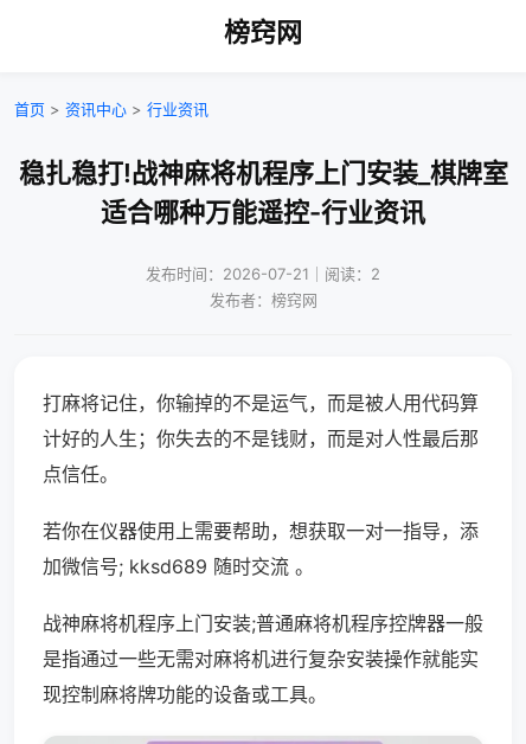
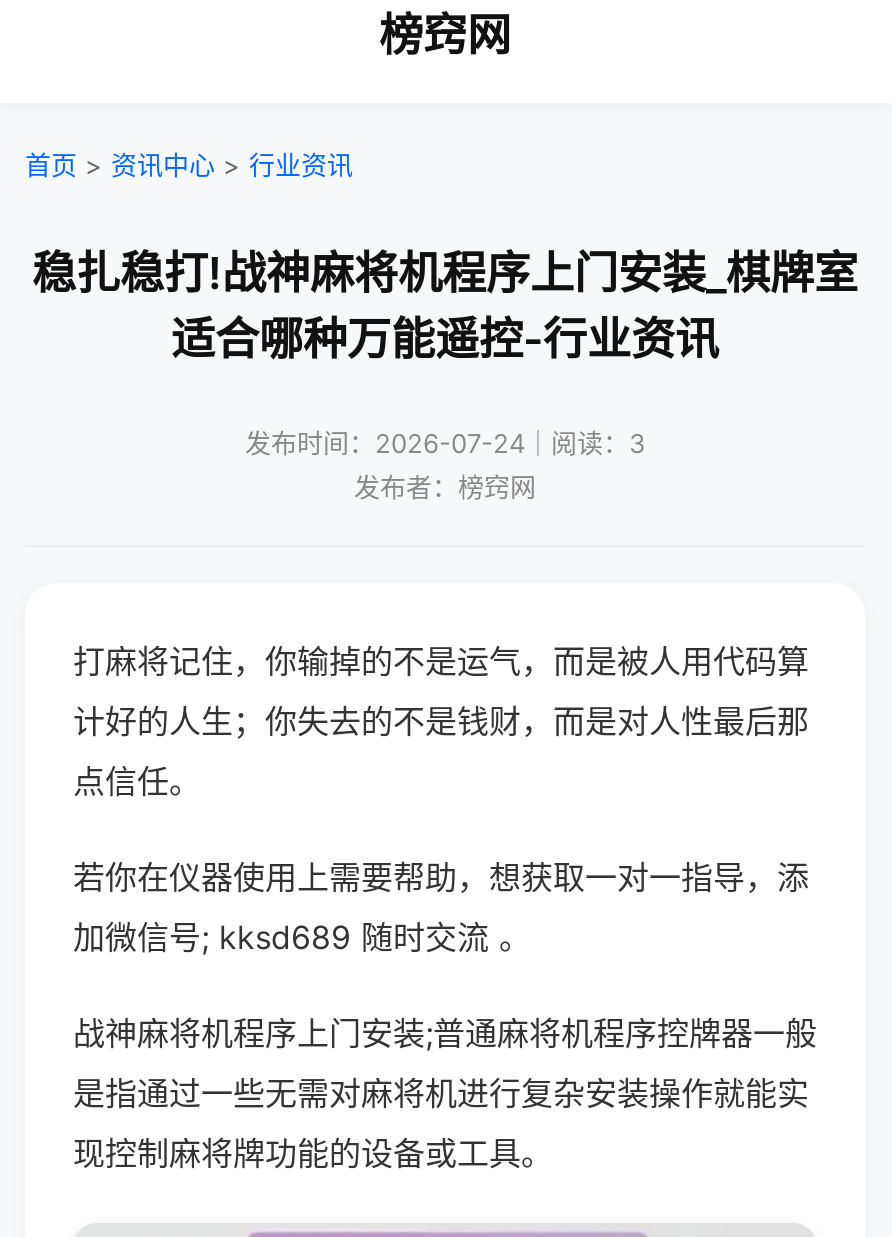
- 发布时间：2026-07-21｜阅读：2
+ 发布时间：2026-07-24｜阅读：3
